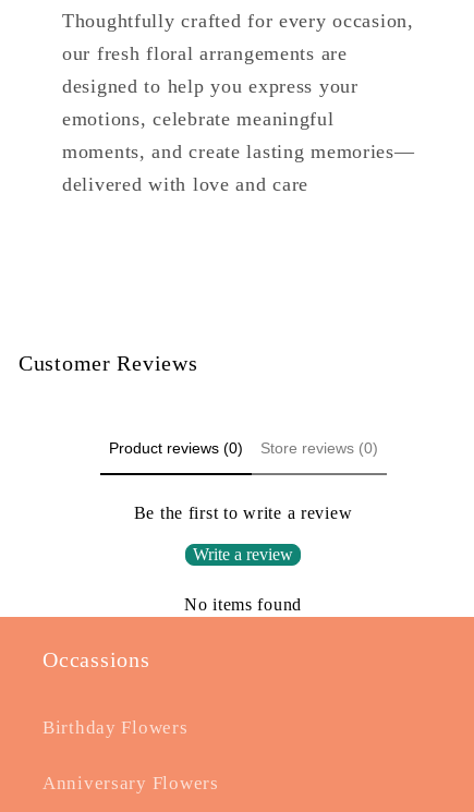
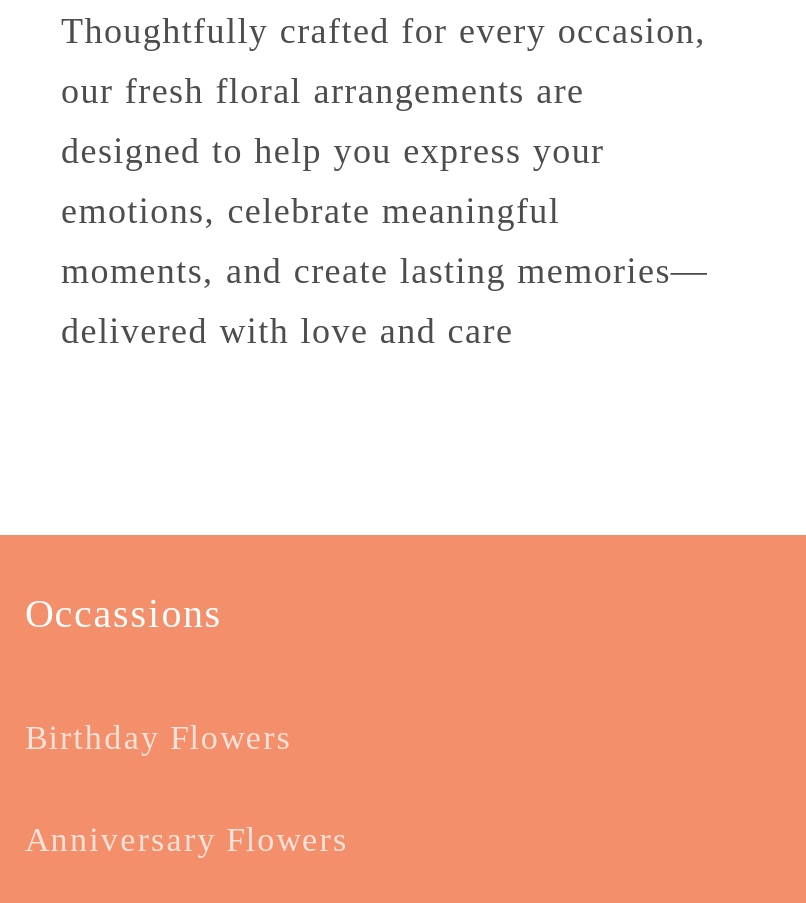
- Customer Reviews

- Product reviews (0)
- Store reviews (0)

- Be the first to write a review
- Write a review
- No items found
